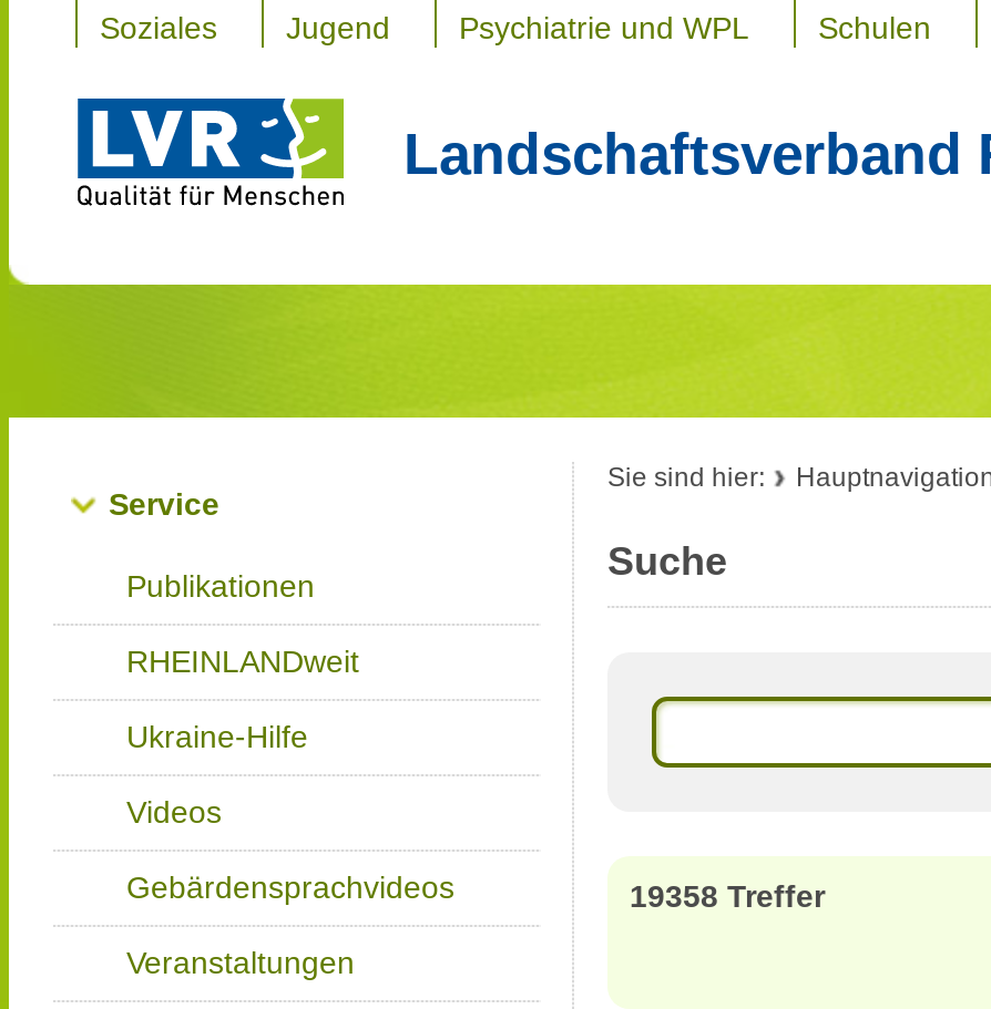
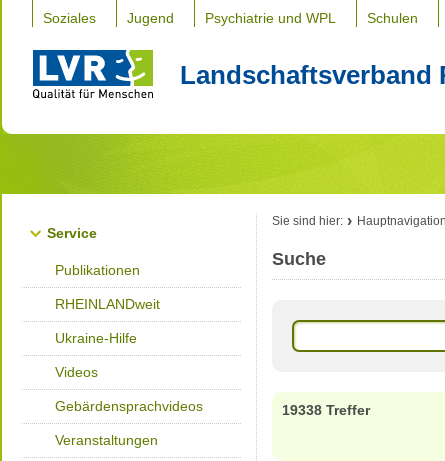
- 19358 Treffer
+ 19338 Treffer
